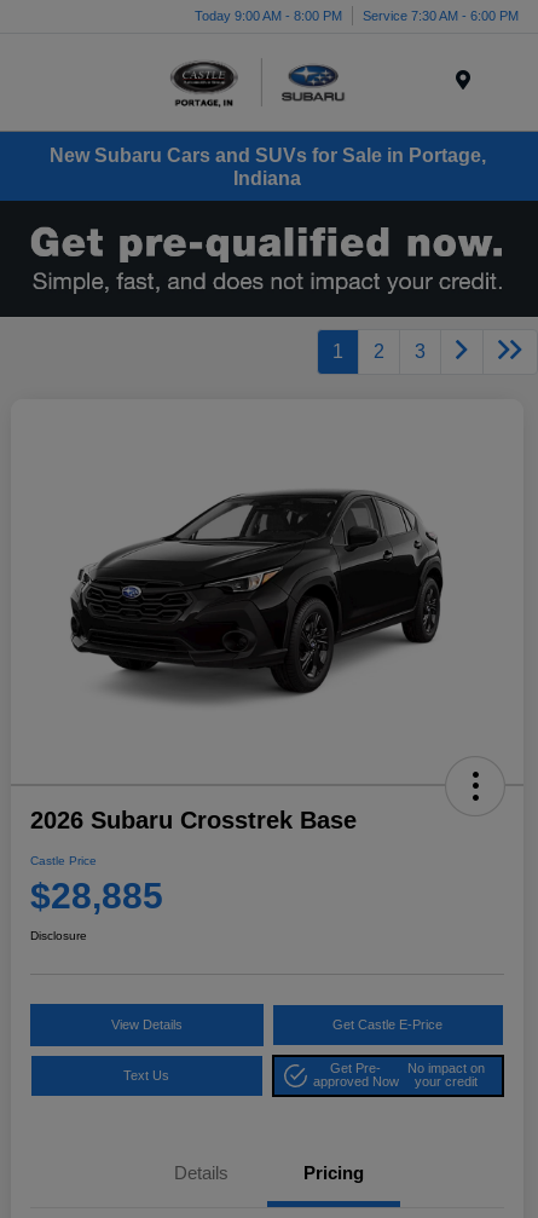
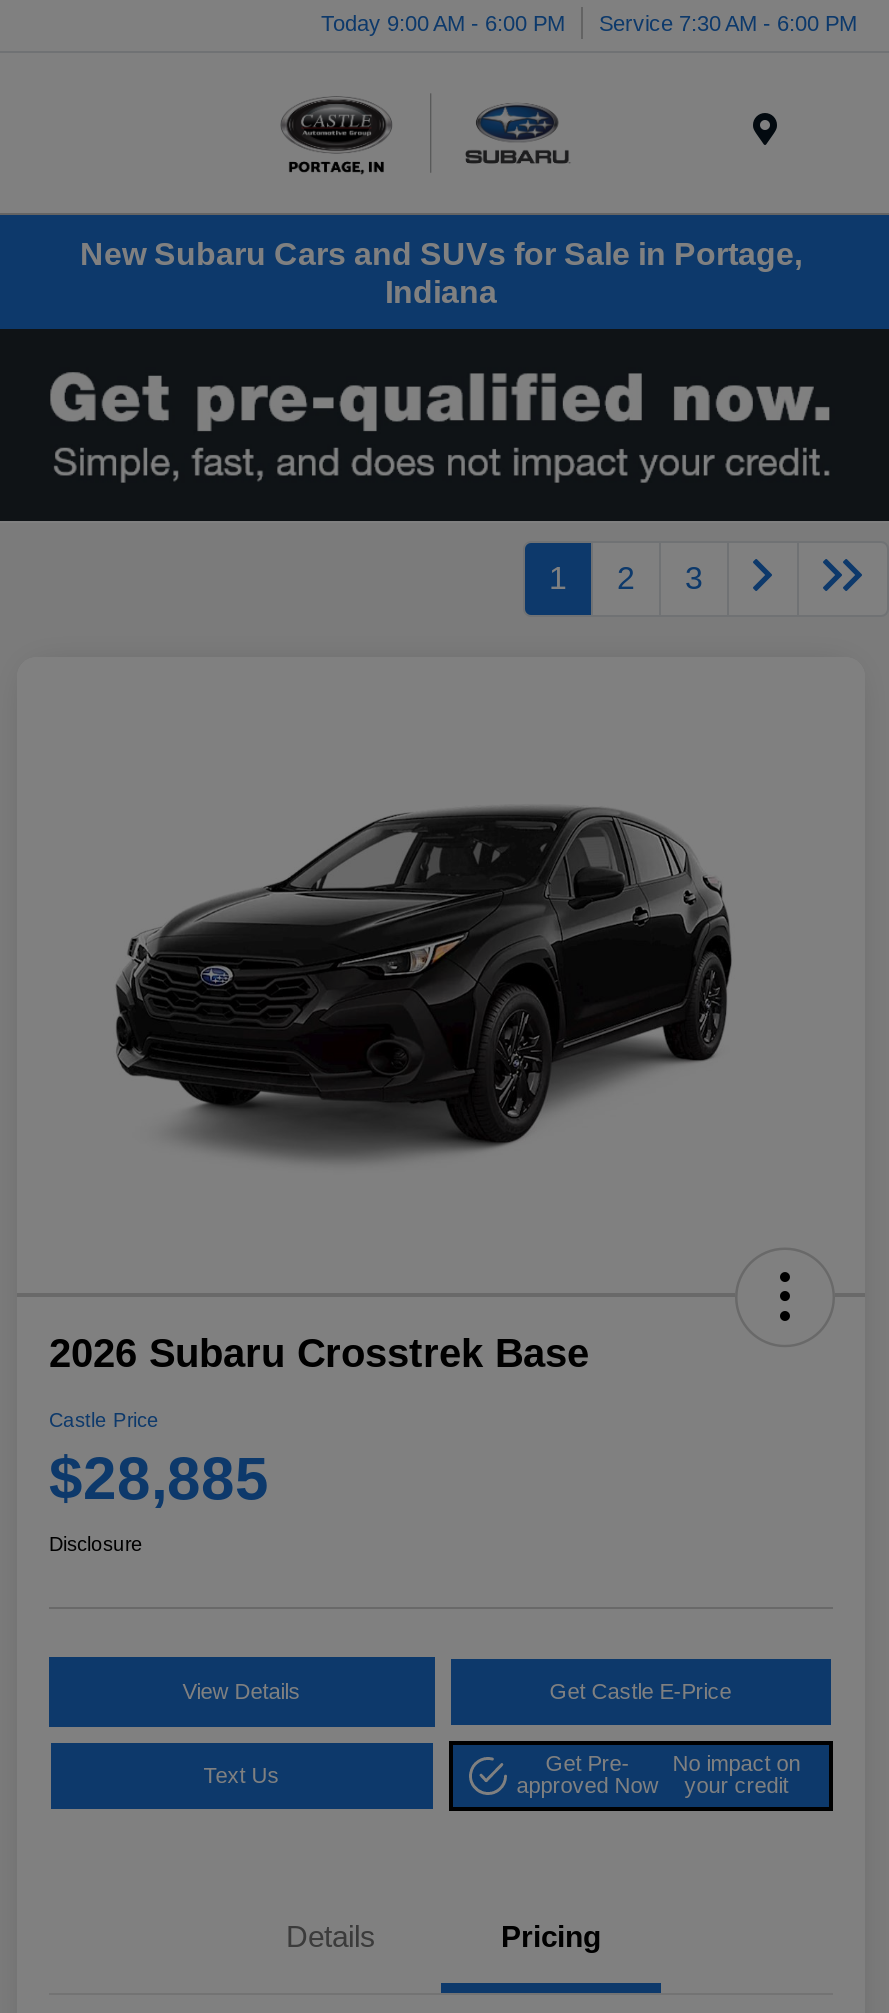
- Today 9:00 AM - 8:00 PM Service 7:30 AM - 6:00 PM
+ Today 9:00 AM - 6:00 PM Service 7:30 AM - 6:00 PM
